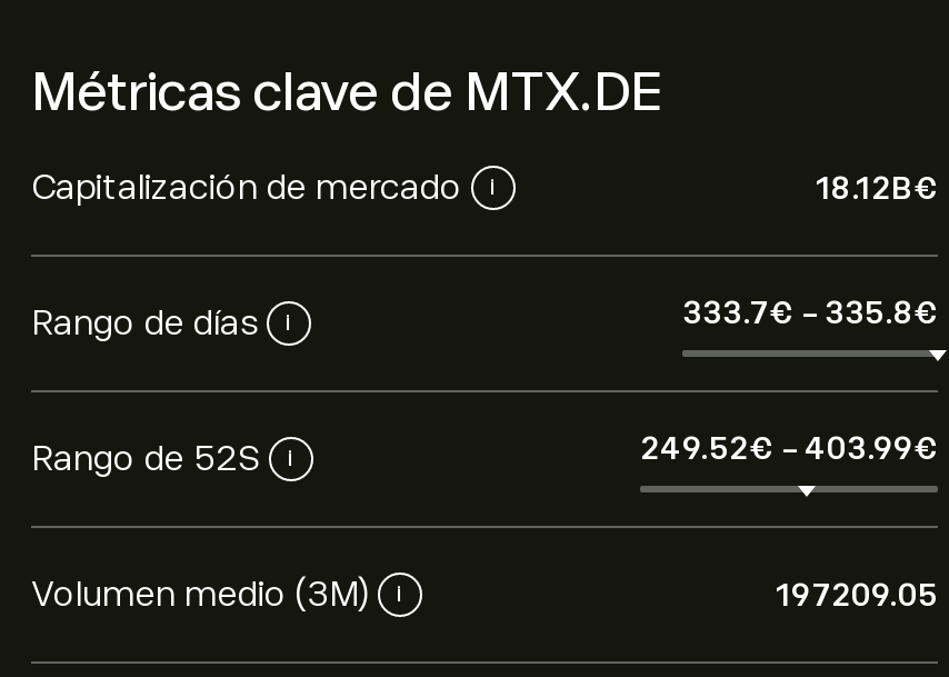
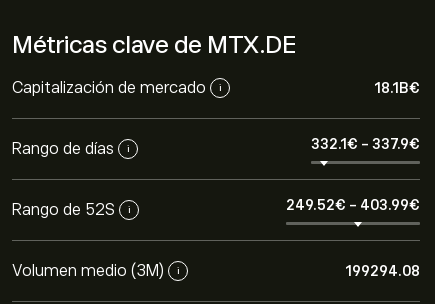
- 18.12B€
+ 18.1B€

- 333.7€- 335.8€
+ 332.1€- 337.9€

- 197209.05
+ 199294.08
